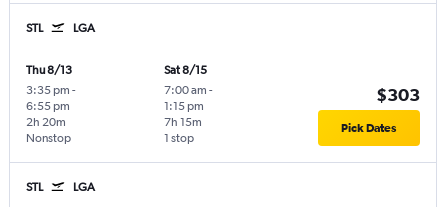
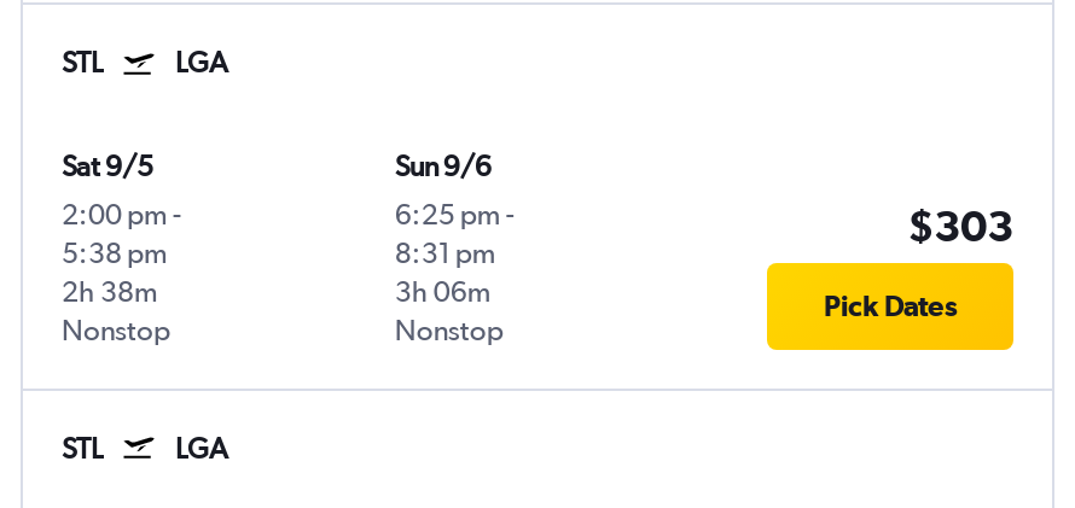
- Thu 8/13
- 3:35 pm -
- 6:55 pm
+ Sat 9/5
+ 2:00 pm -
+ 5:38 pm

- Sat 8/15
- 7:00 am -
- 1:15 pm
+ Sun 9/6
+ 6:25 pm -
+ 8:31 pm

- 2h 20m
+ 2h 38m

- 7h 15m
+ 3h 06m

- 1 stop
+ Nonstop
